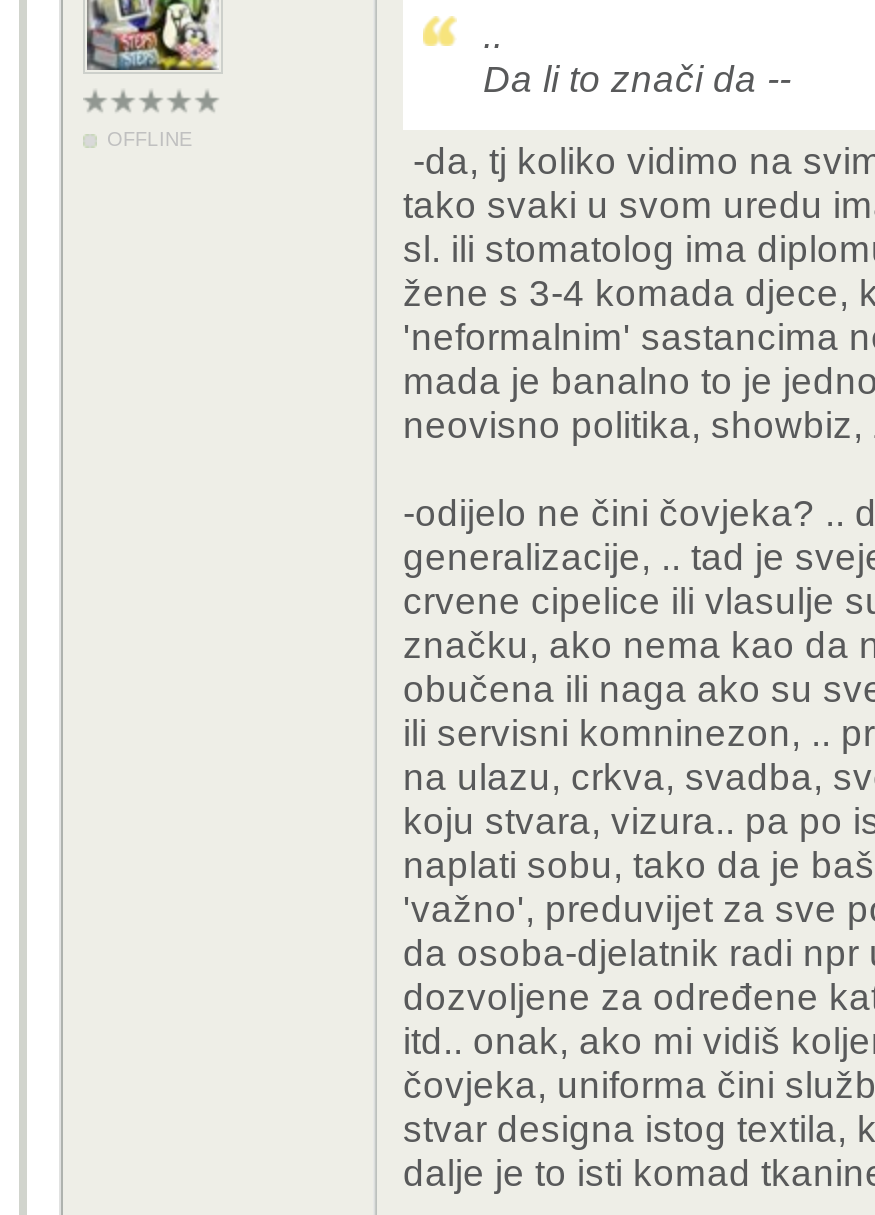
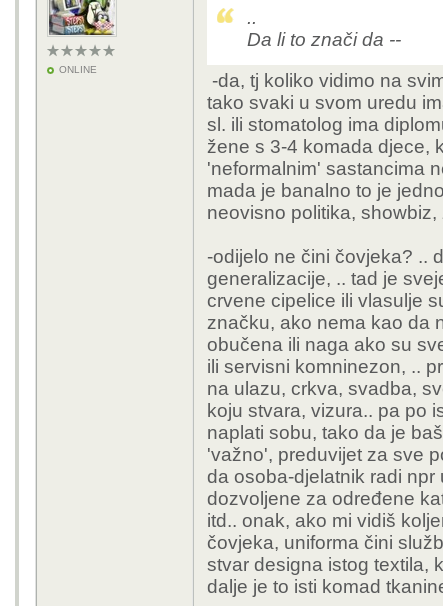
- OFFLINE
+ ONLINE
